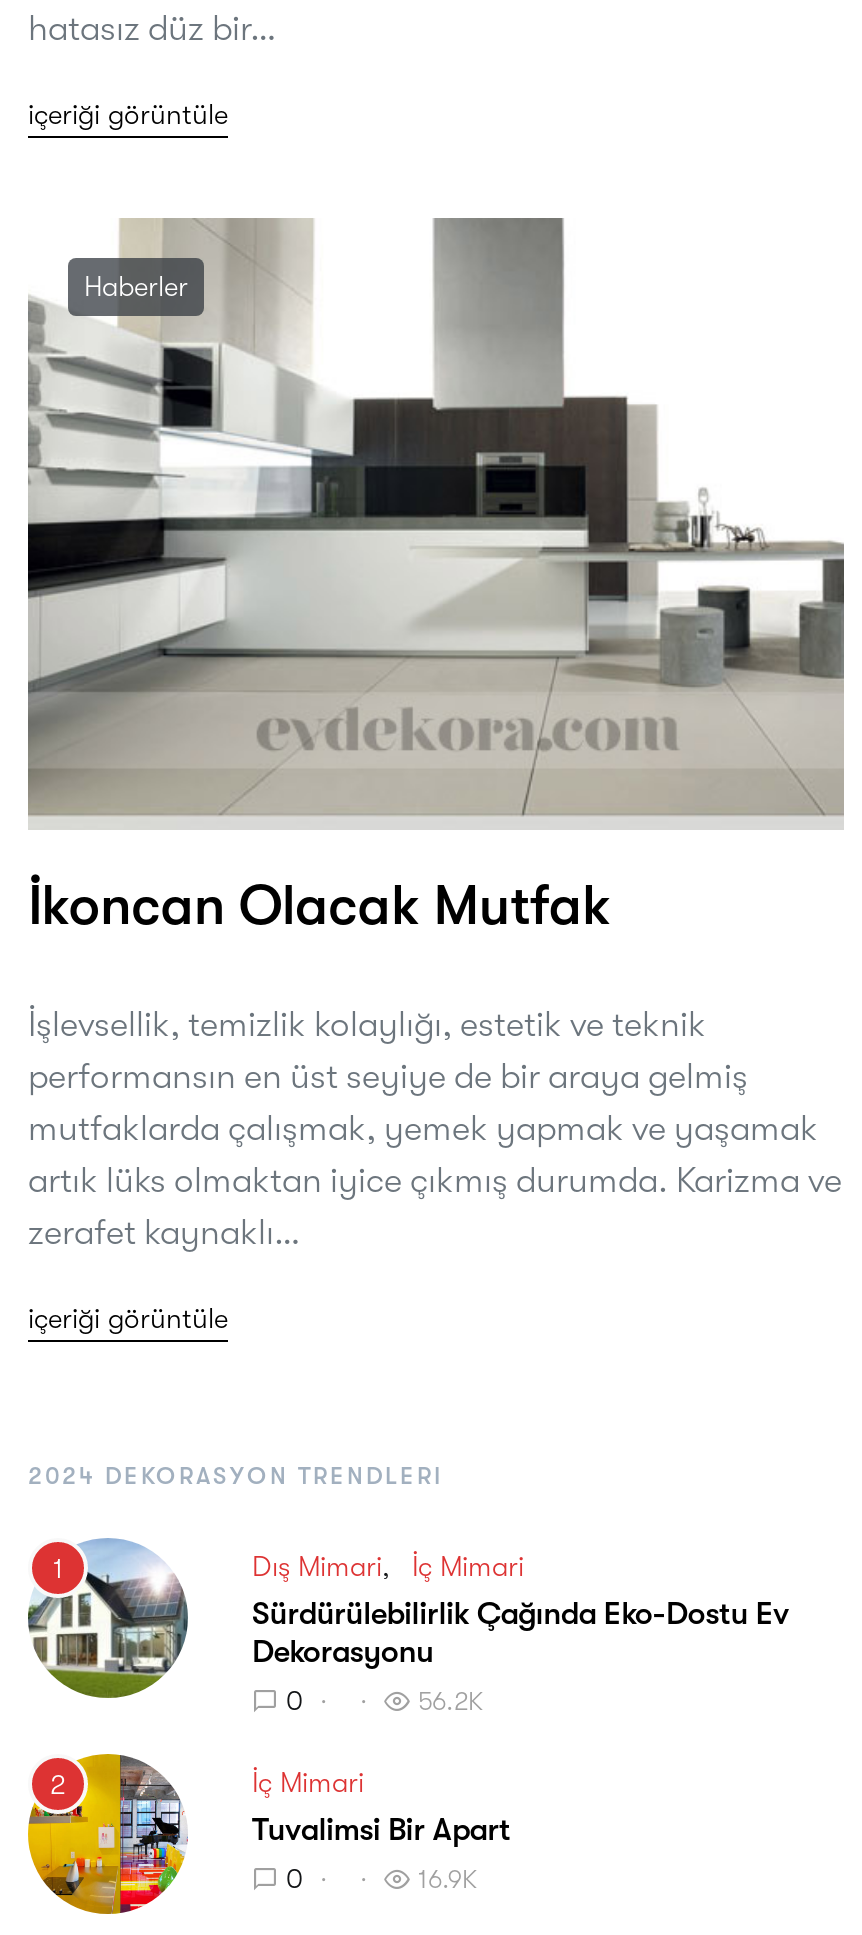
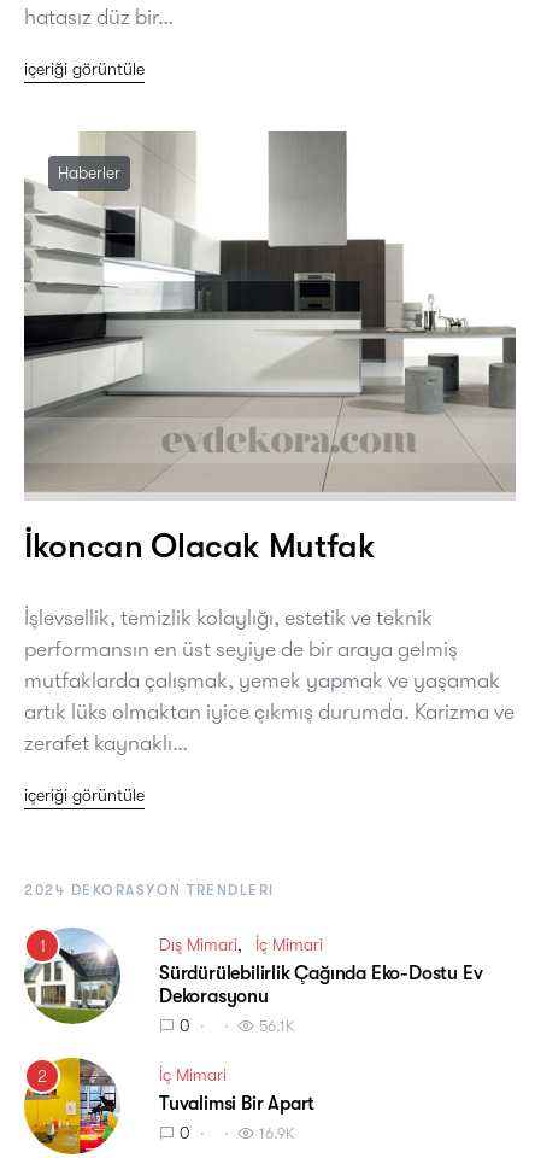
- 56.2K
+ 56.1K
